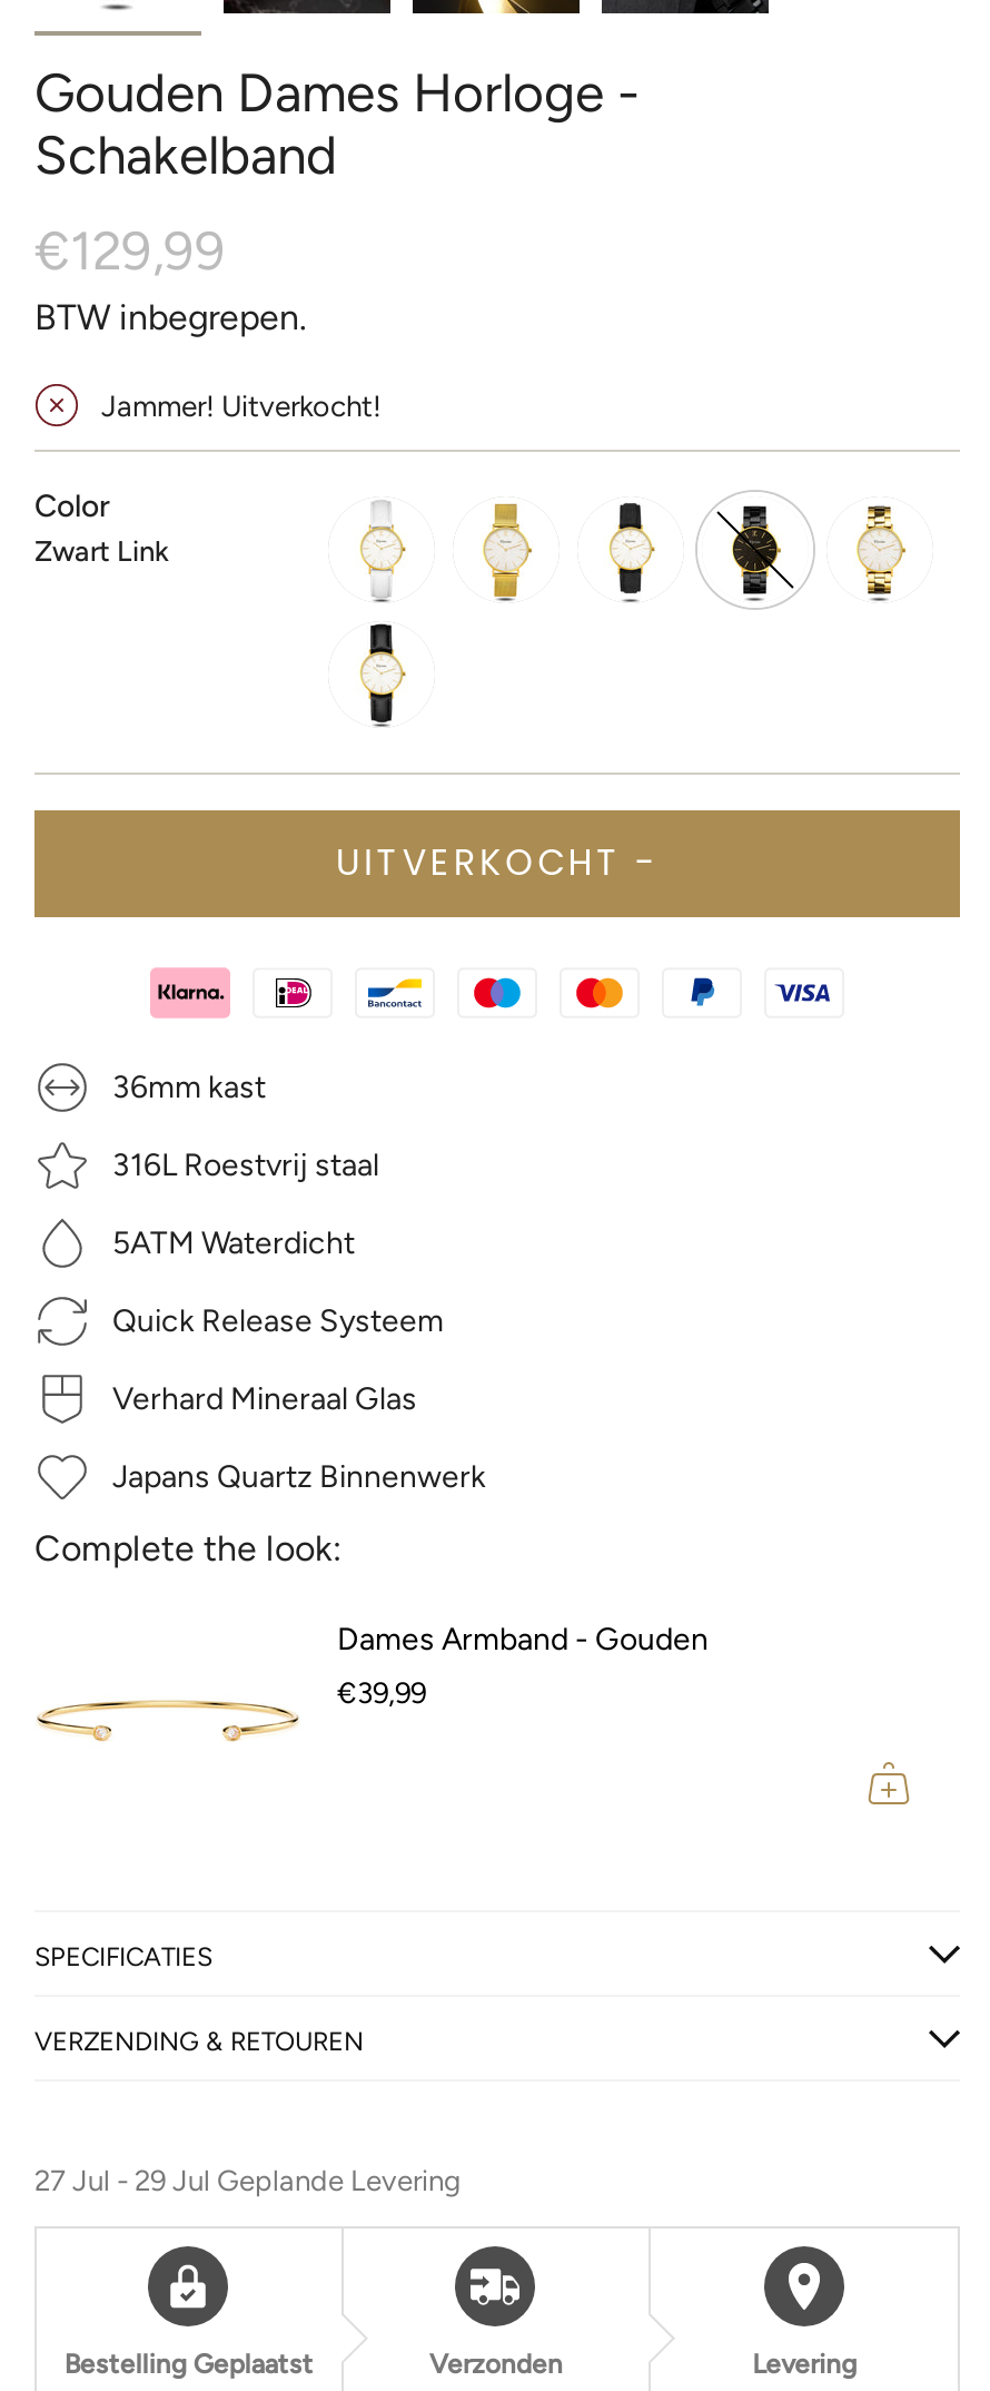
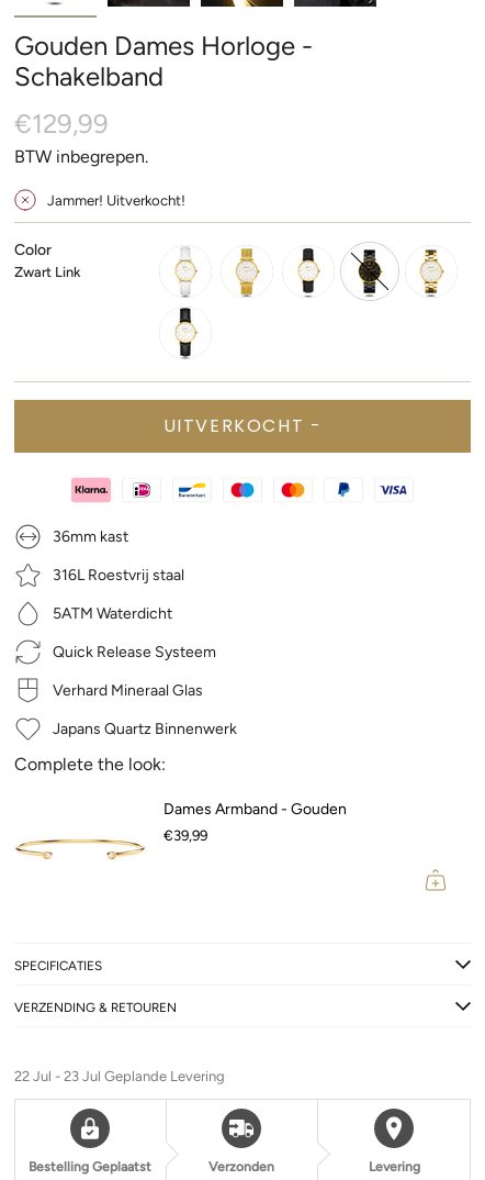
- 27 Jul - 29 Jul Geplande Levering
+ 22 Jul - 23 Jul Geplande Levering
